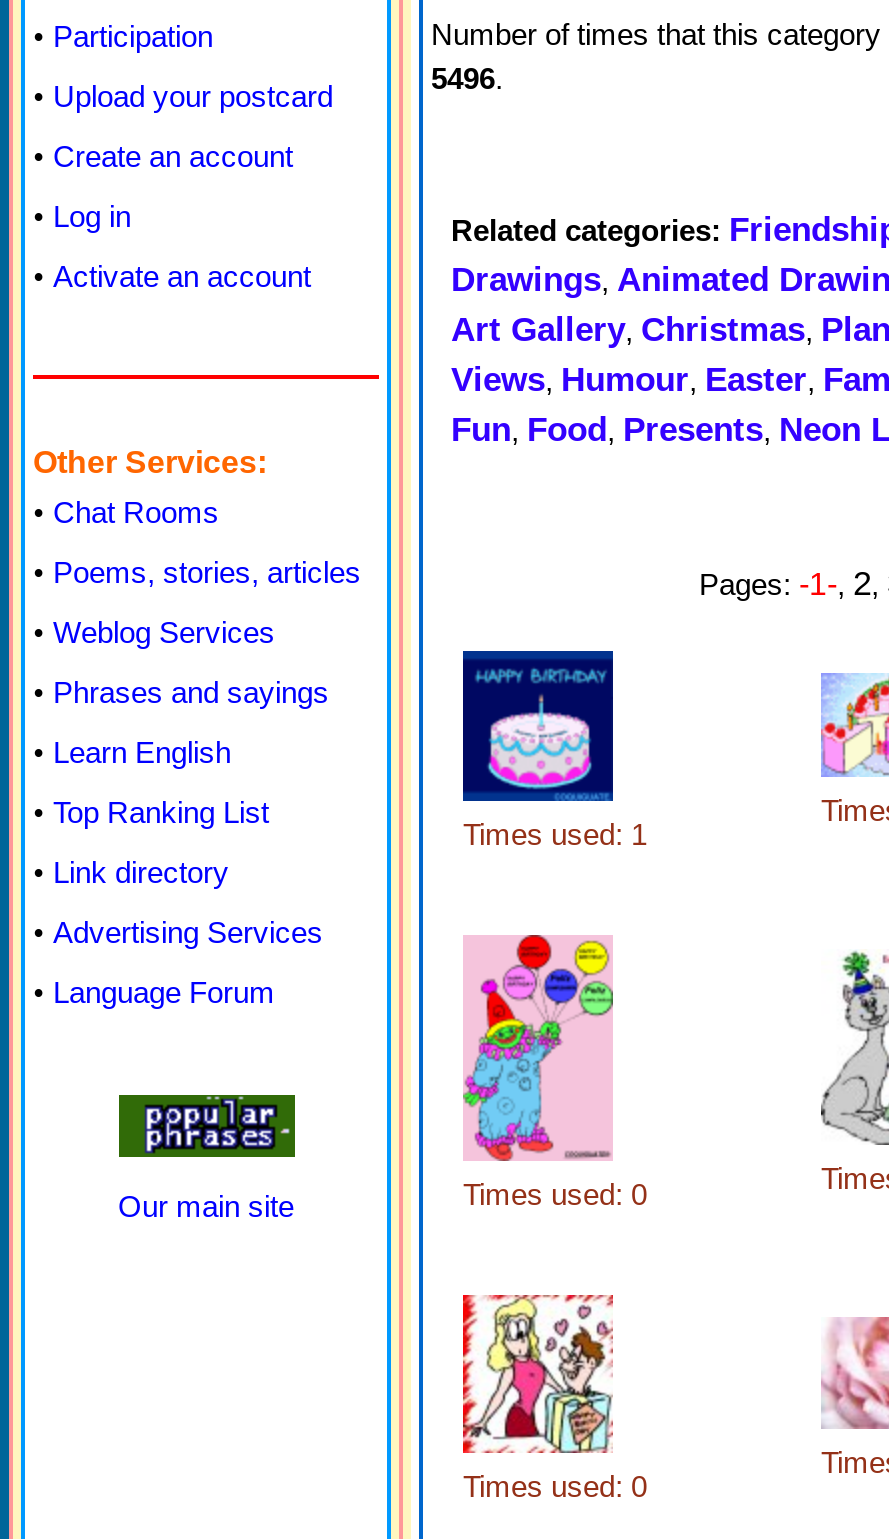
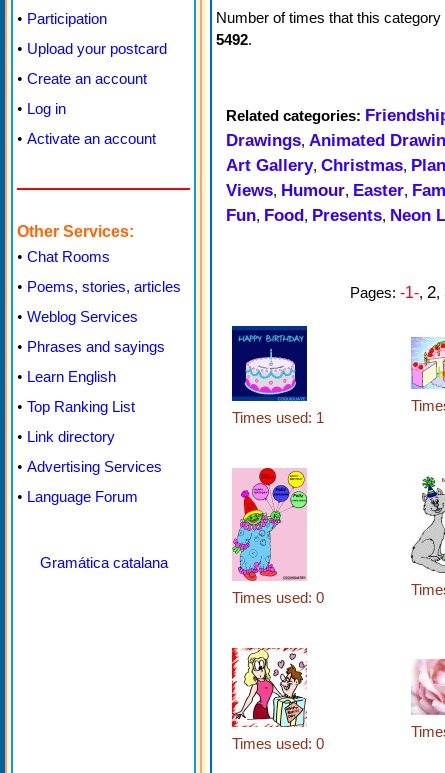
- 5496.
+ 5492.

- Our main site
+ Gramática catalana
